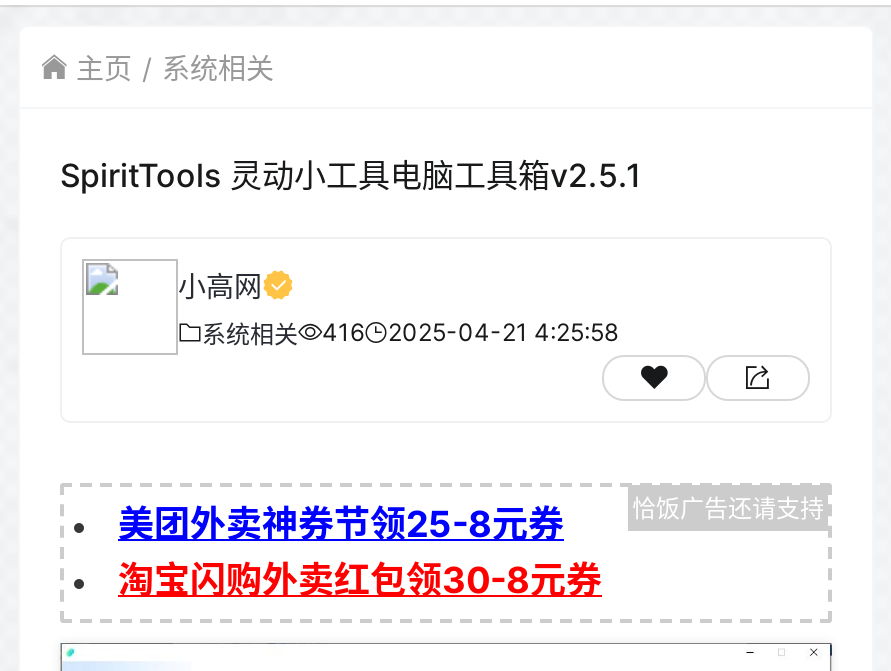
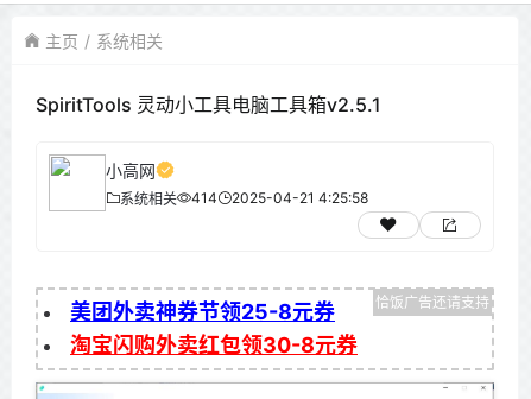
- 系统相关 416 2025-04-21 4:25:58
+ 系统相关 414 2025-04-21 4:25:58
